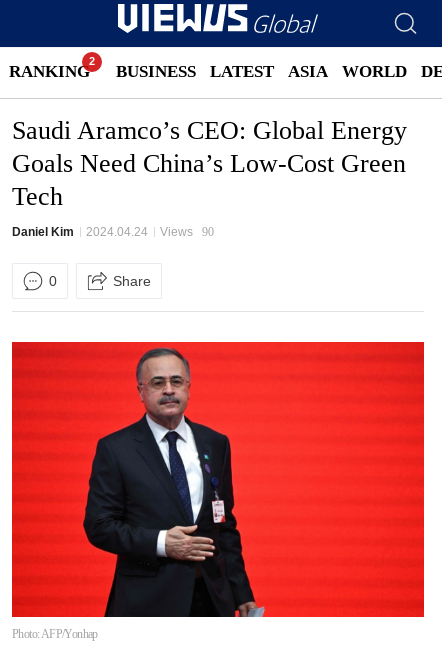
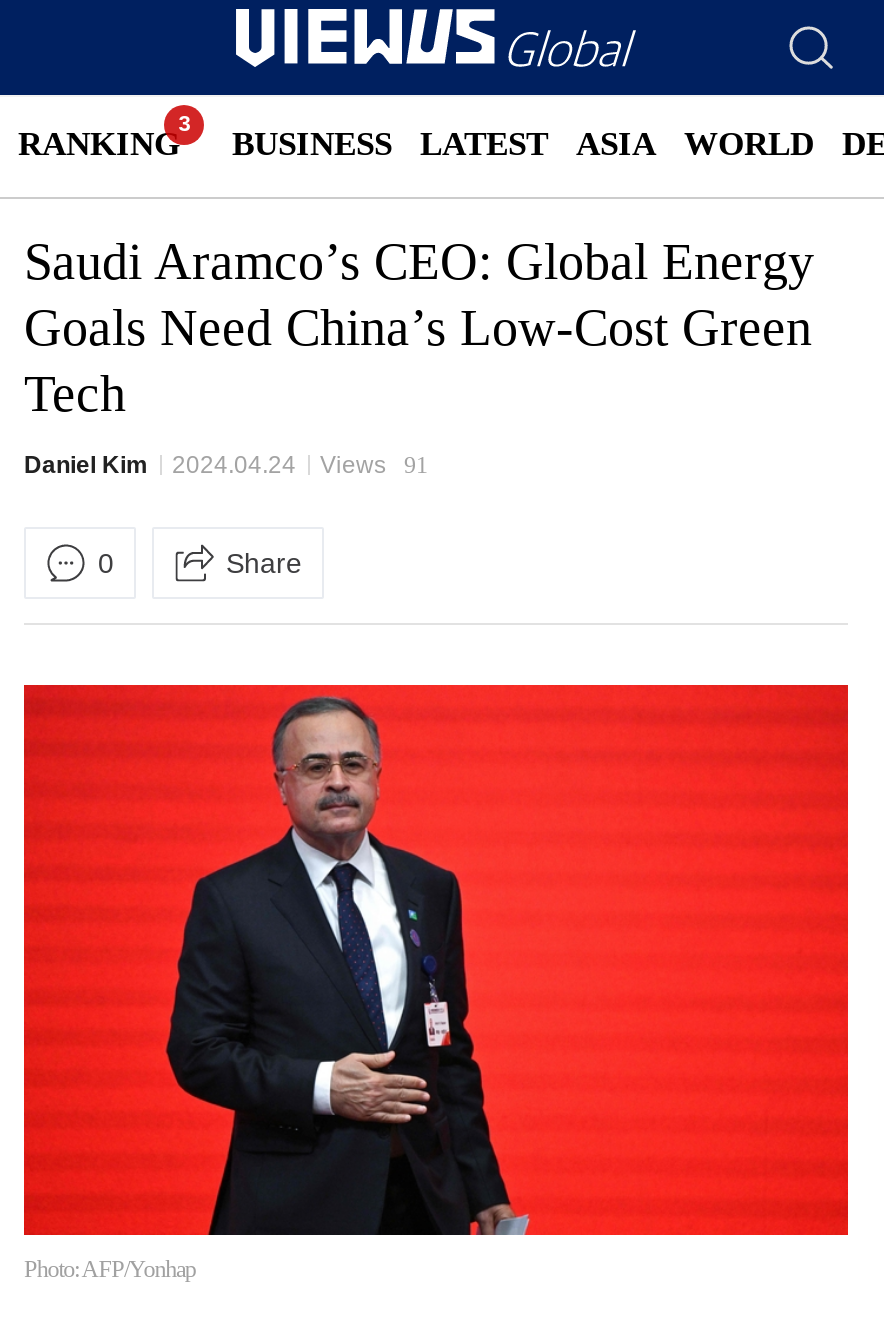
- Daniel Kim 2024.04.24 Views 90
+ Daniel Kim 2024.04.24 Views 91
